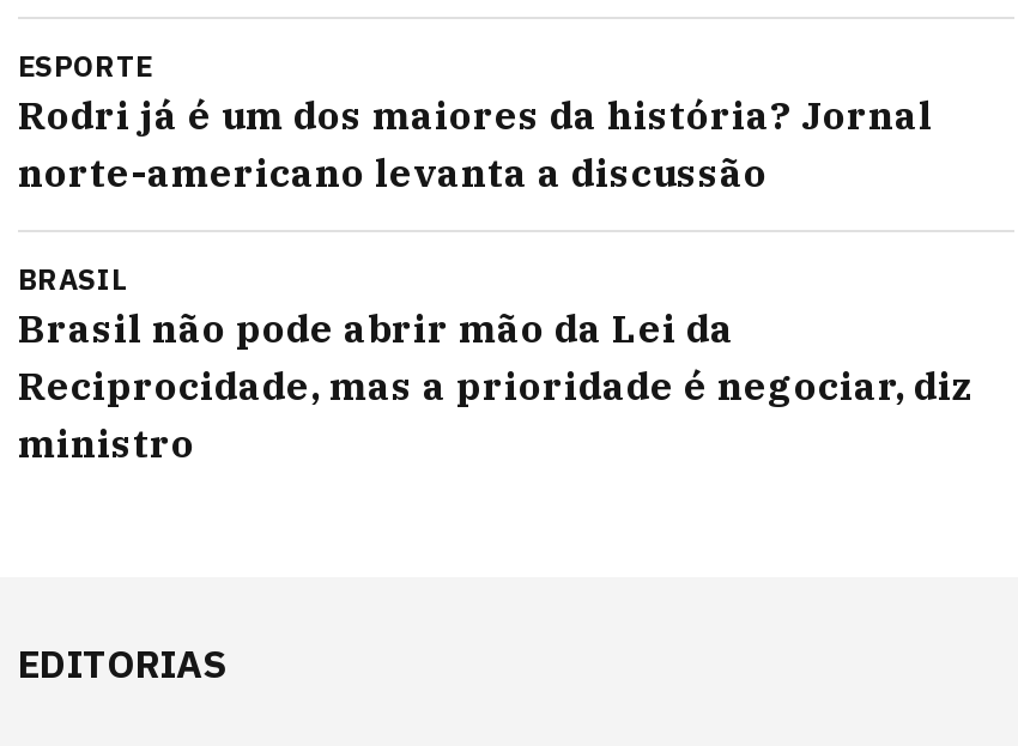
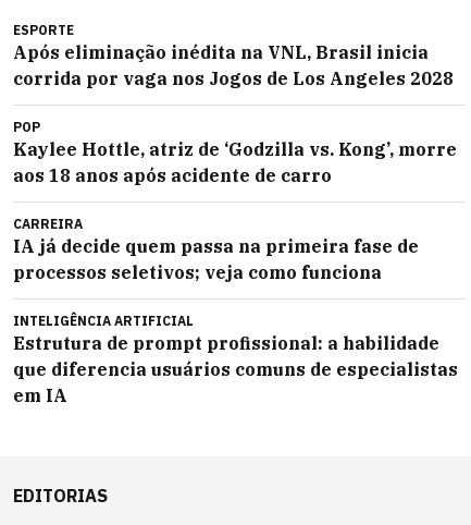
- Rodri já é um dos maiores da história? Jornal
- norte-americano levanta a discussão
- BRASIL
- Brasil não pode abrir mão da Lei da
- Reciprocidade, mas a prioridade é negociar, diz
- ministro
+ Após eliminação inédita na VNL, Brasil inicia
+ corrida por vaga nos Jogos de Los Angeles 2028
+ POP
+ Kaylee Hottle, atriz de ‘Godzilla vs. Kong’, morre
+ aos 18 anos após acidente de carro
+ CARREIRA
+ IA já decide quem passa na primeira fase de
+ processos seletivos; veja como funciona
+ INTELIGÊNCIA ARTIFICIAL
+ Estrutura de prompt profissional: a habilidade
+ que diferencia usuários comuns de especialistas
+ em IA
